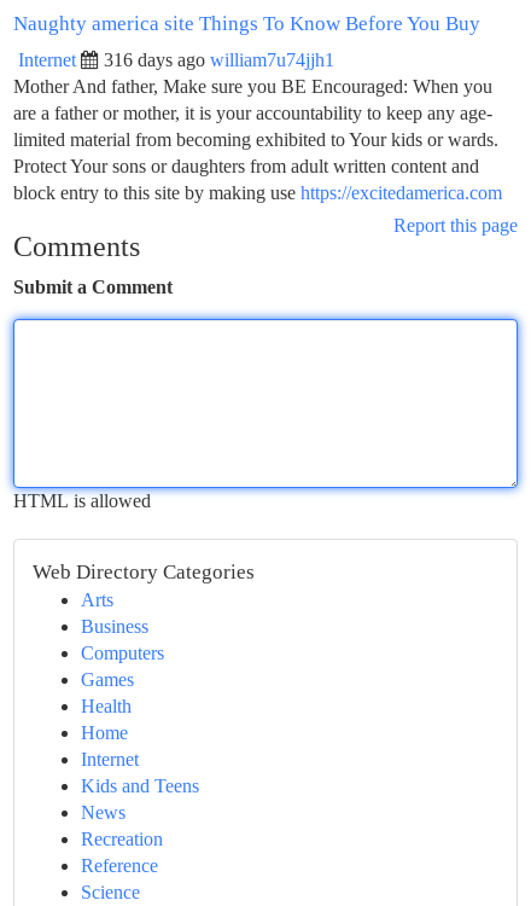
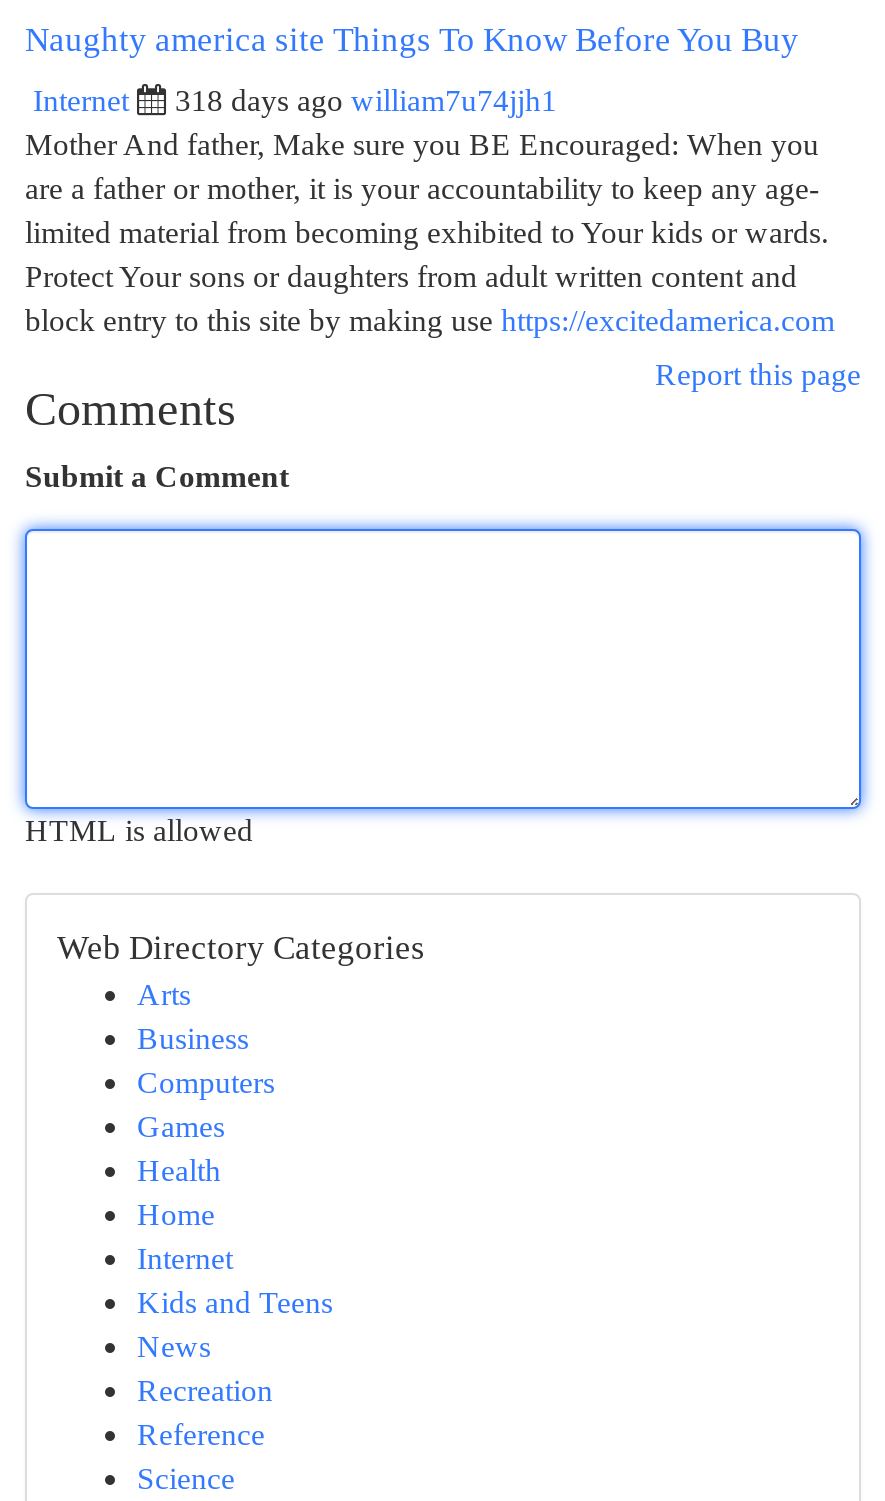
- 316 days ago william7u74jjh1
+ 318 days ago william7u74jjh1
